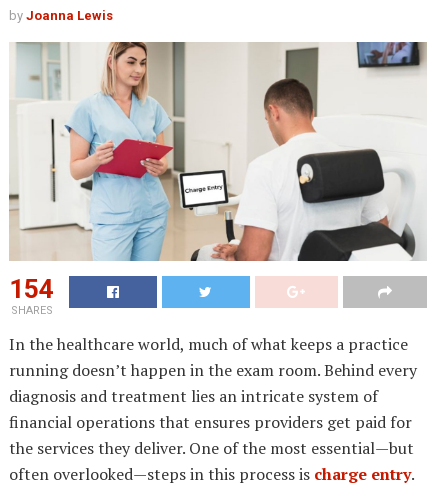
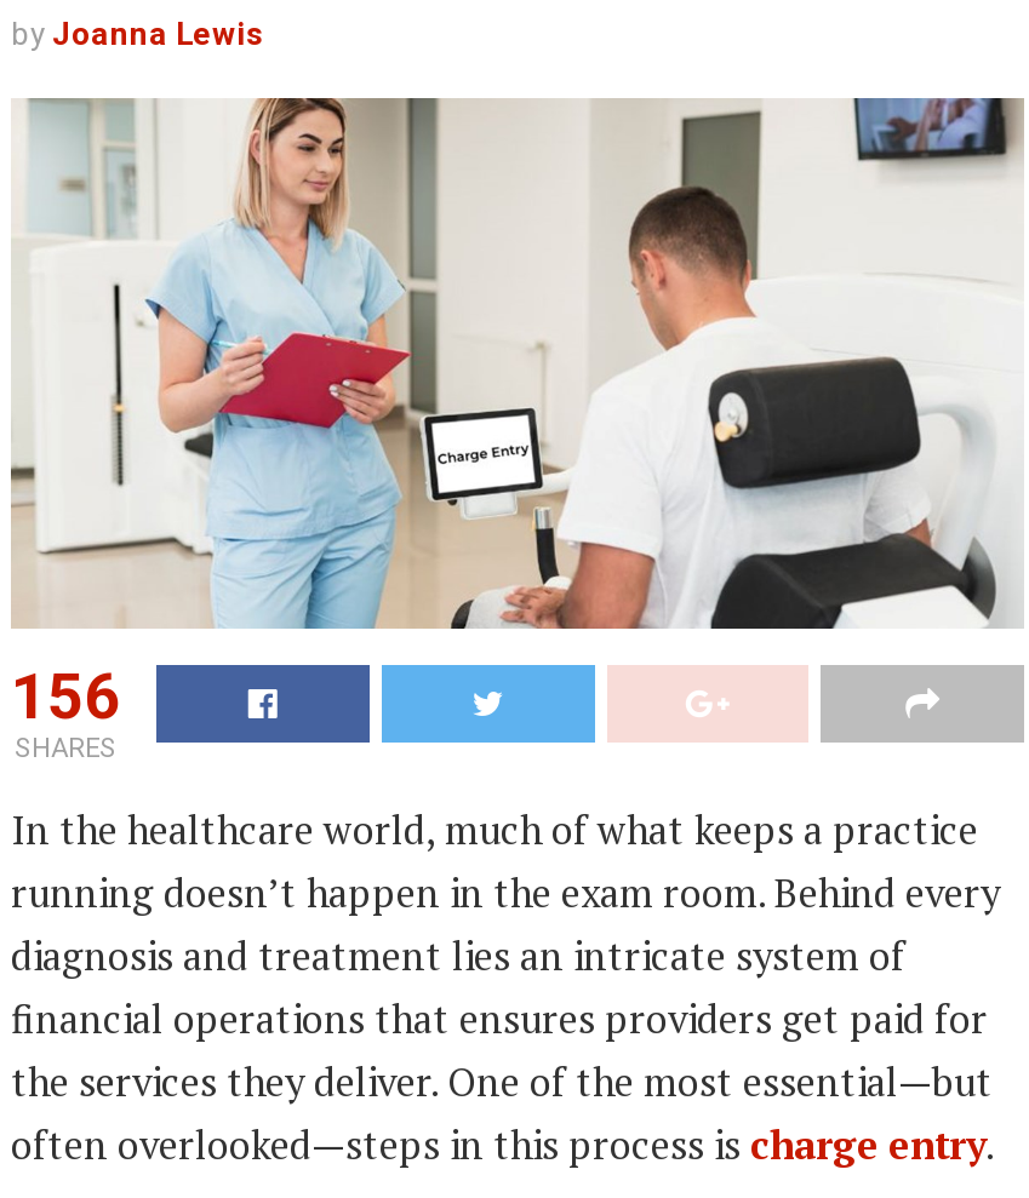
- 154
+ 156
